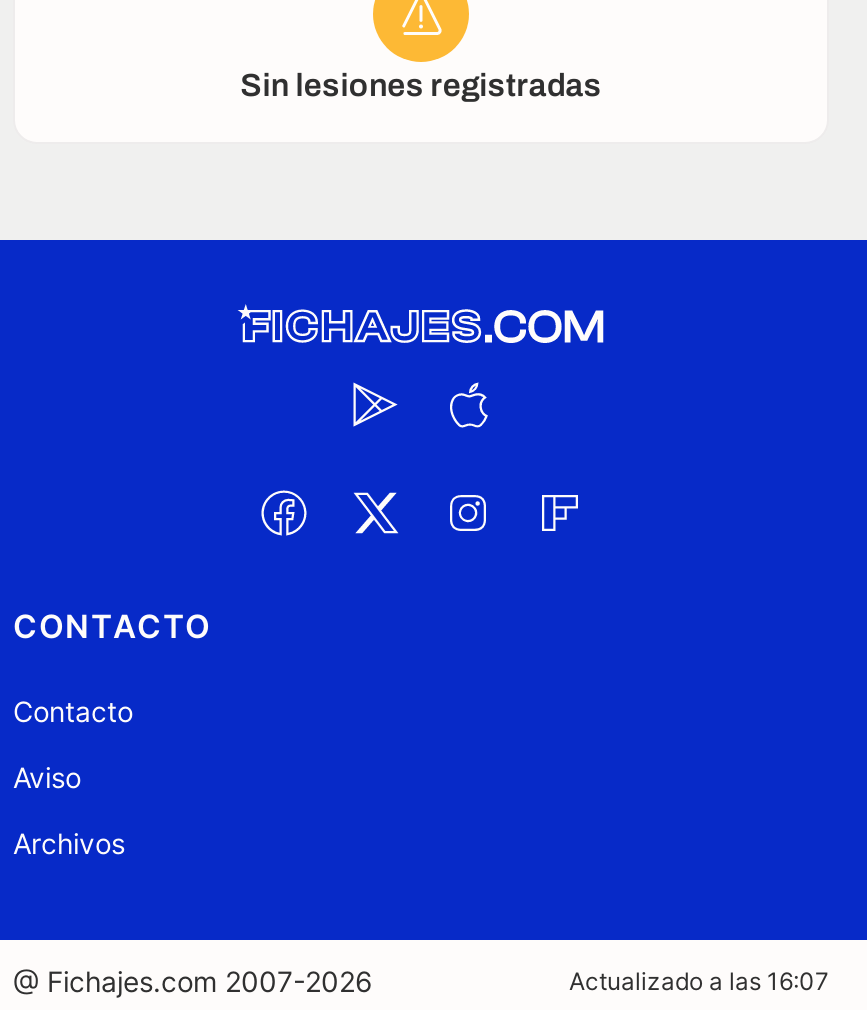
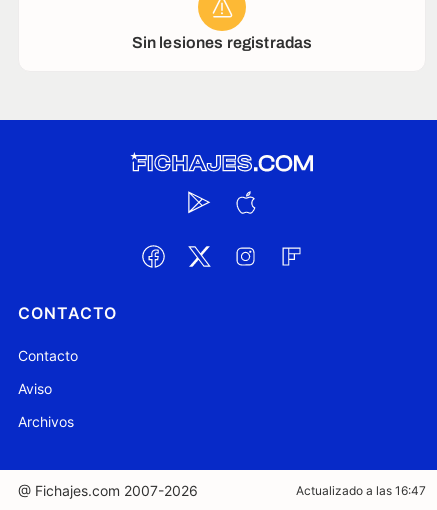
- Actualizado a las 16:07
+ Actualizado a las 16:47
